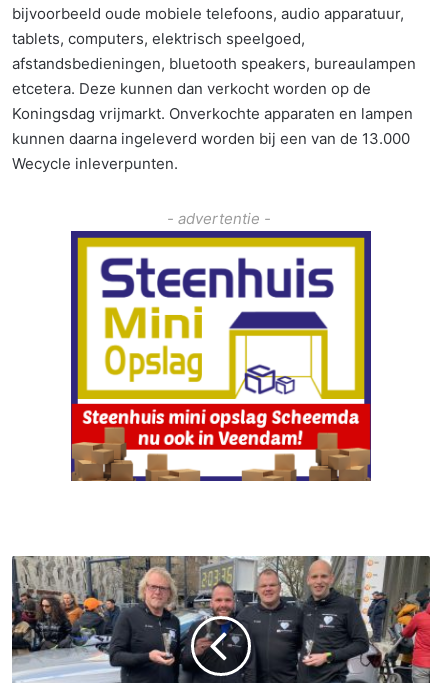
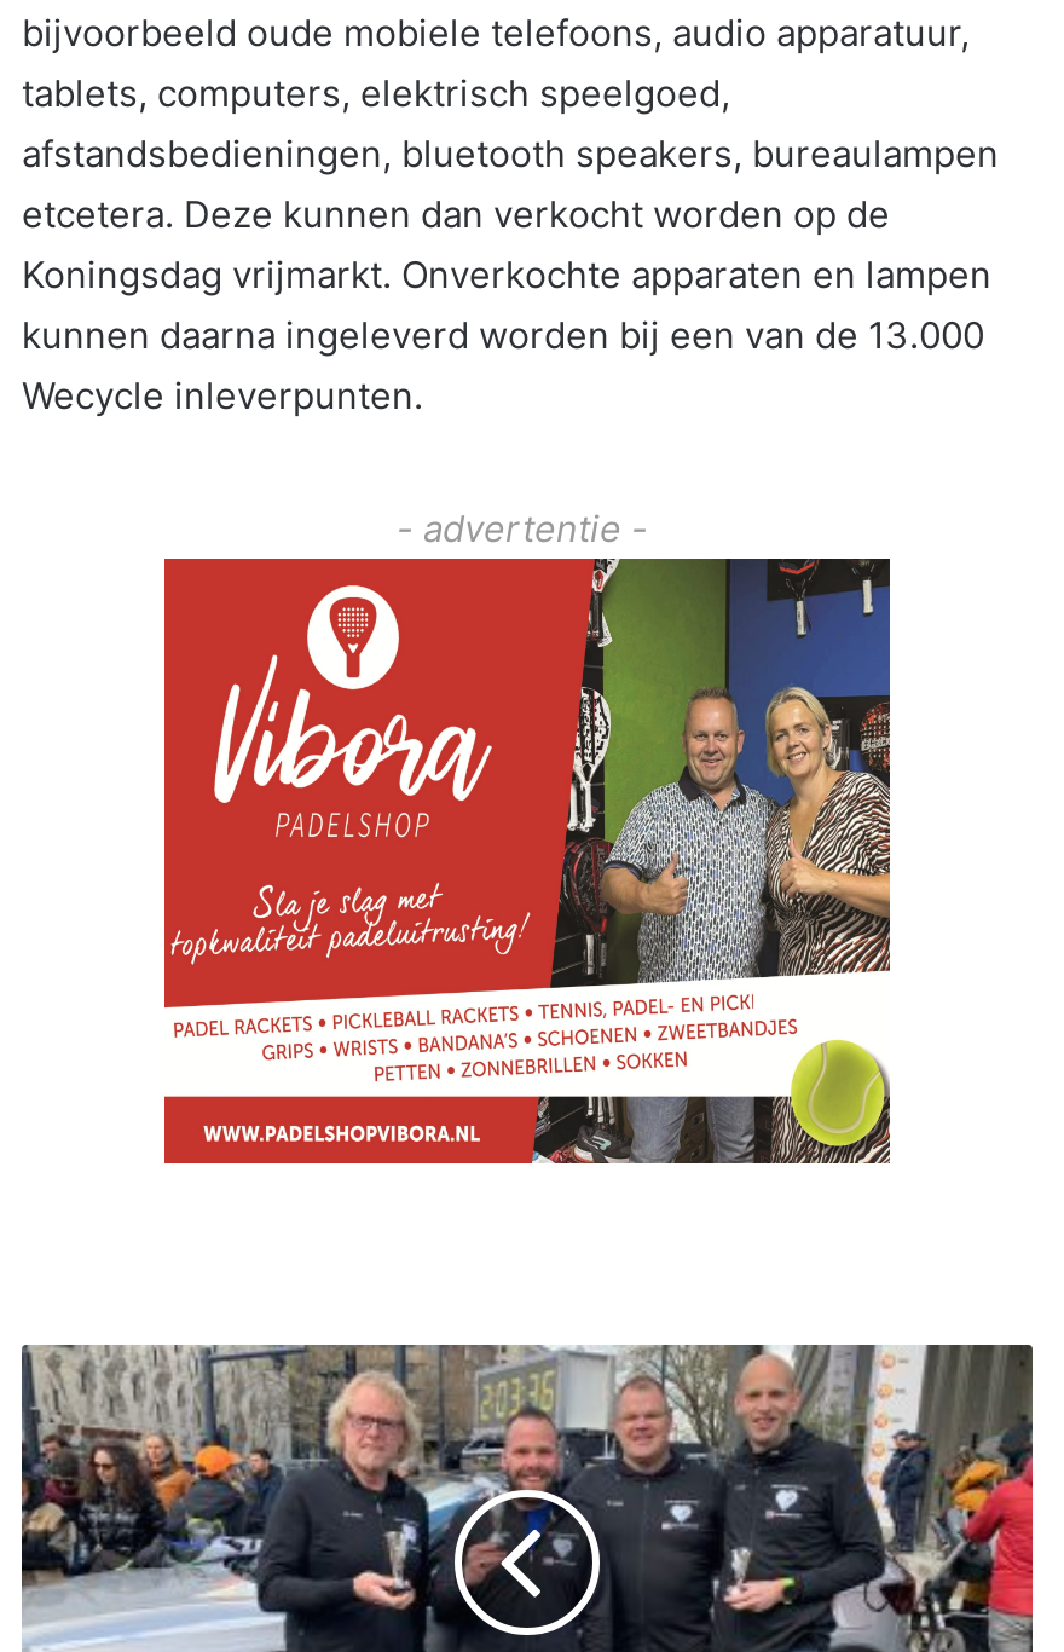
- [image]
+ [image]
